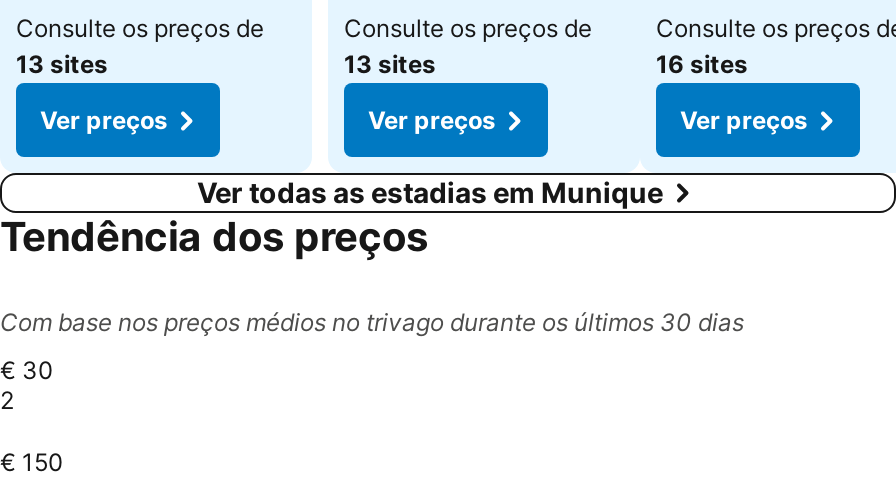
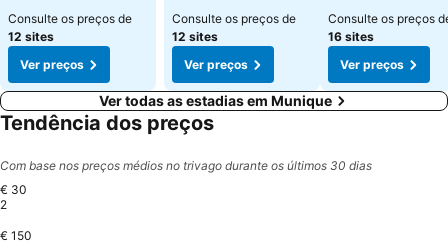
- 13 sites
+ 12 sites

- 13 sites
+ 12 sites
